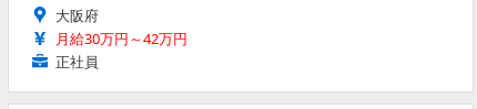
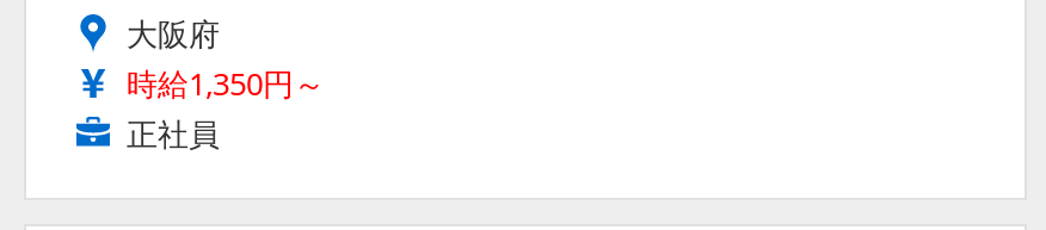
- 月給30万円～42万円
+ 時給1,350円～
